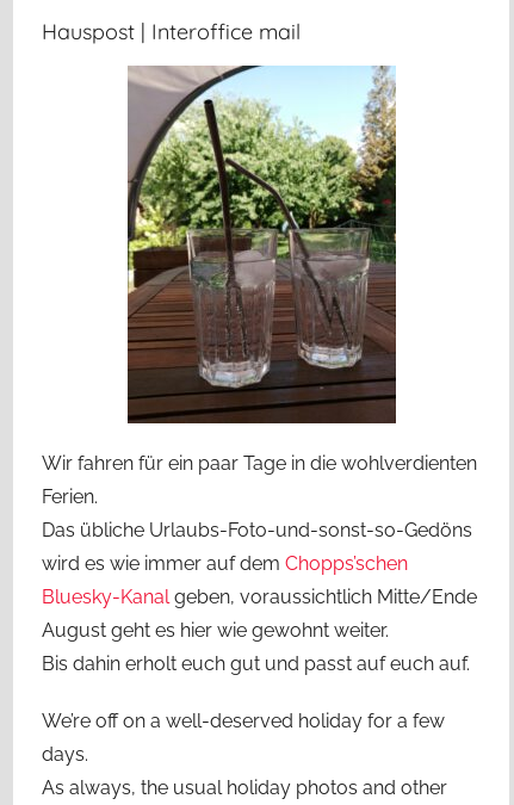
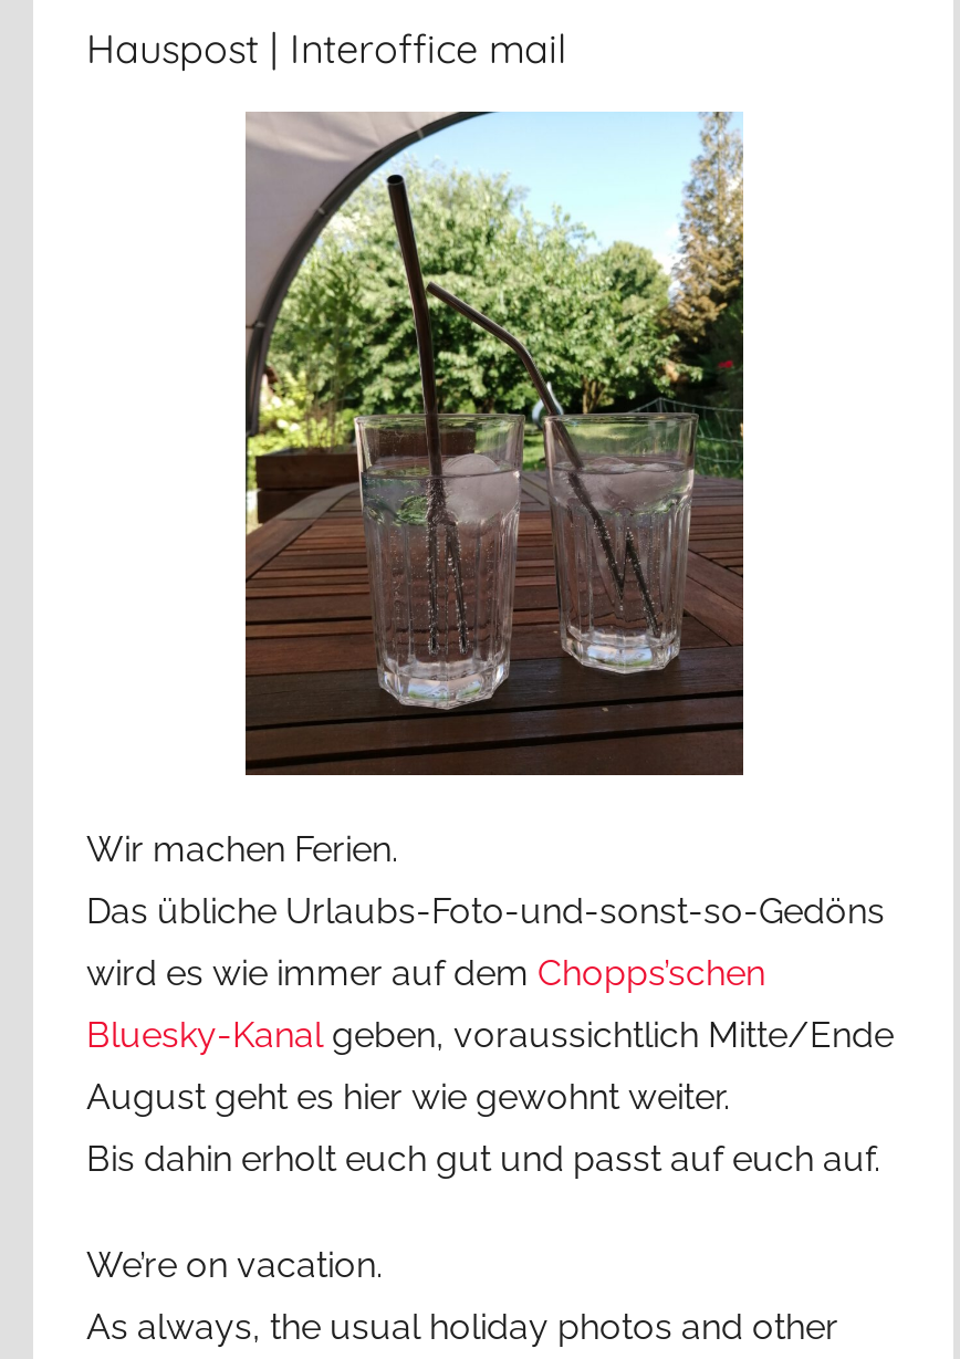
- Wir fahren für ein paar Tage in die wohlverdienten
- Ferien.
+ Wir machen Ferien.

- We’re off on a well-deserved holiday for a few
- days.
+ We’re on vacation.
